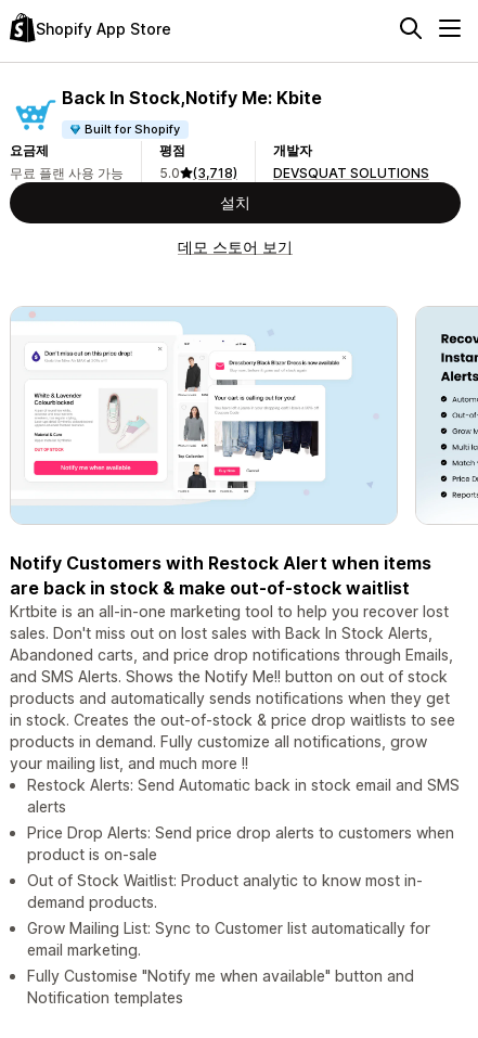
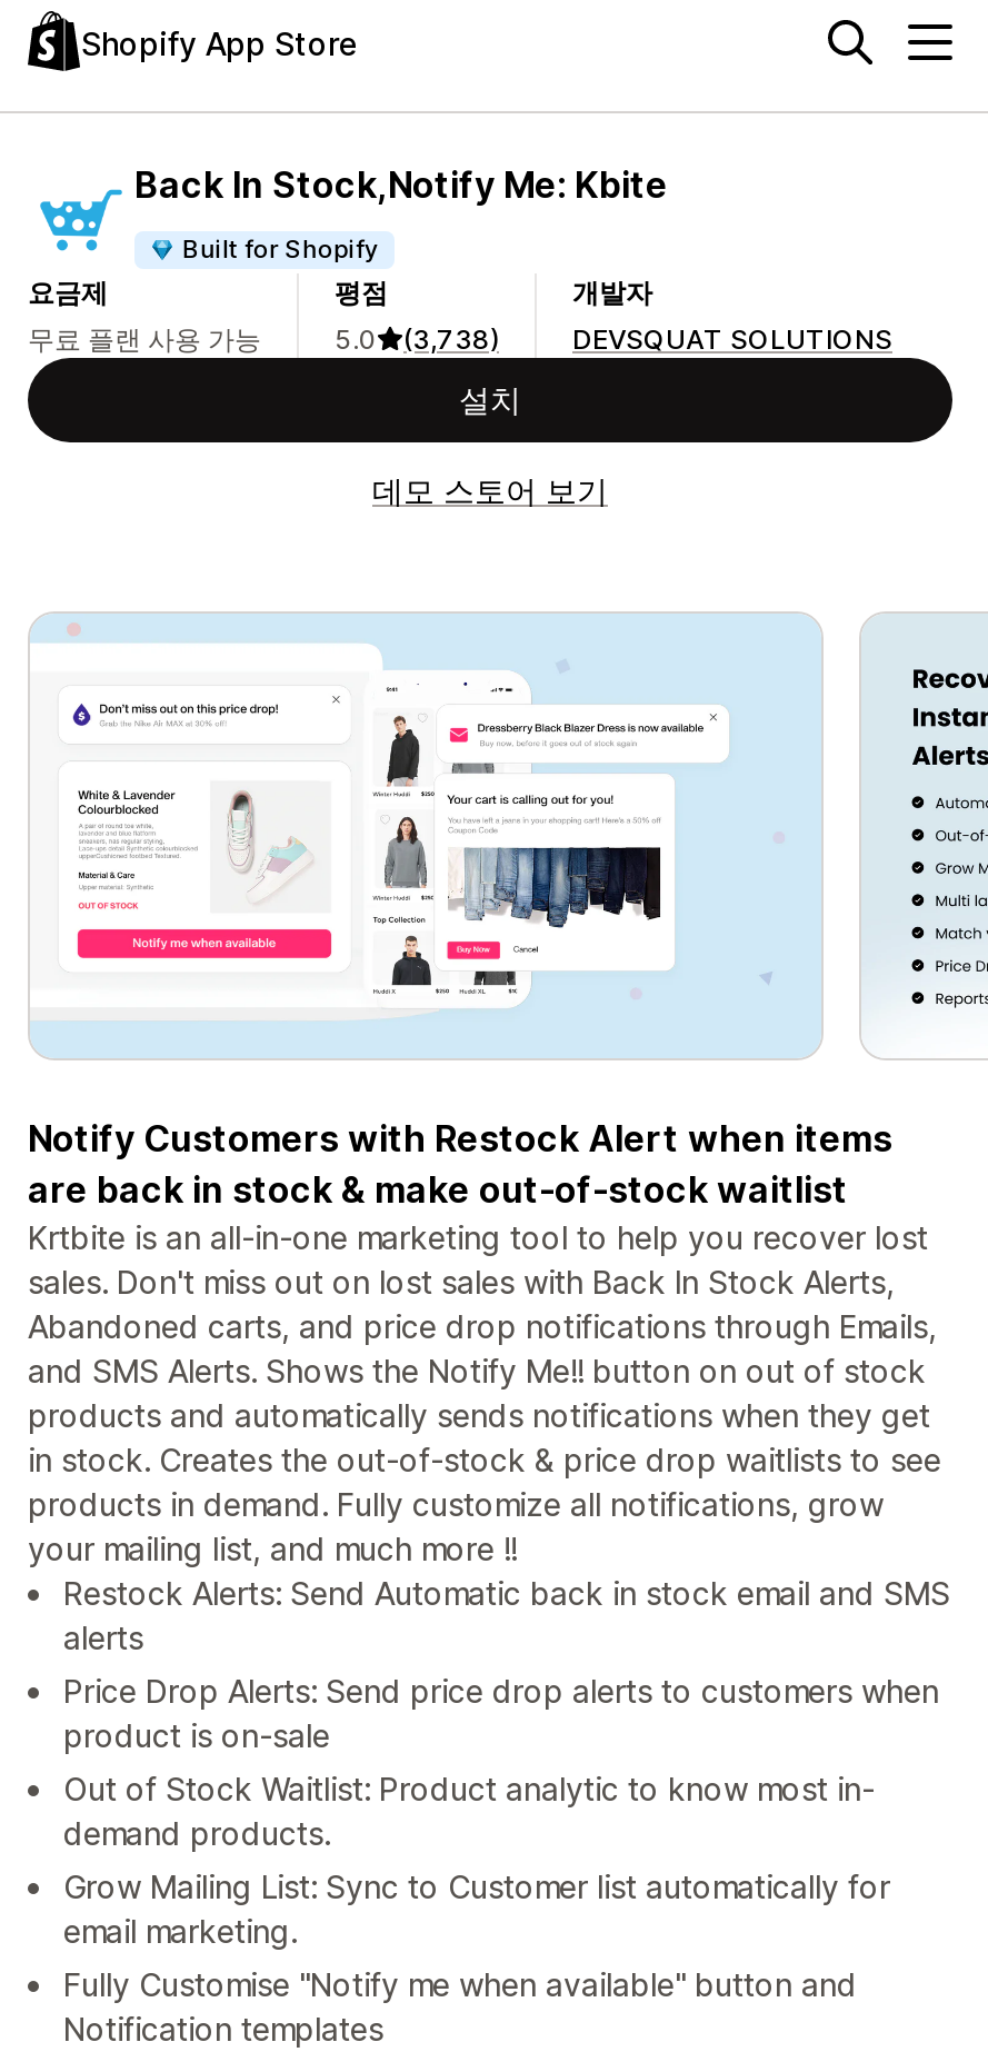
- 5.0 (3,718)
+ 5.0 (3,738)
